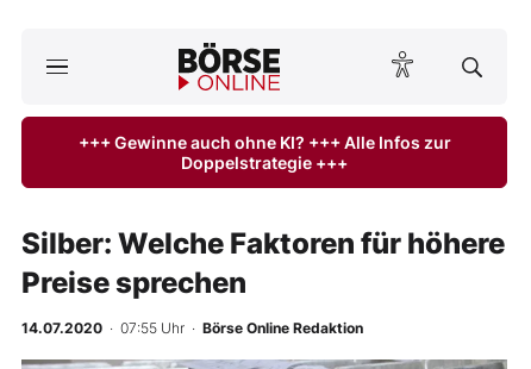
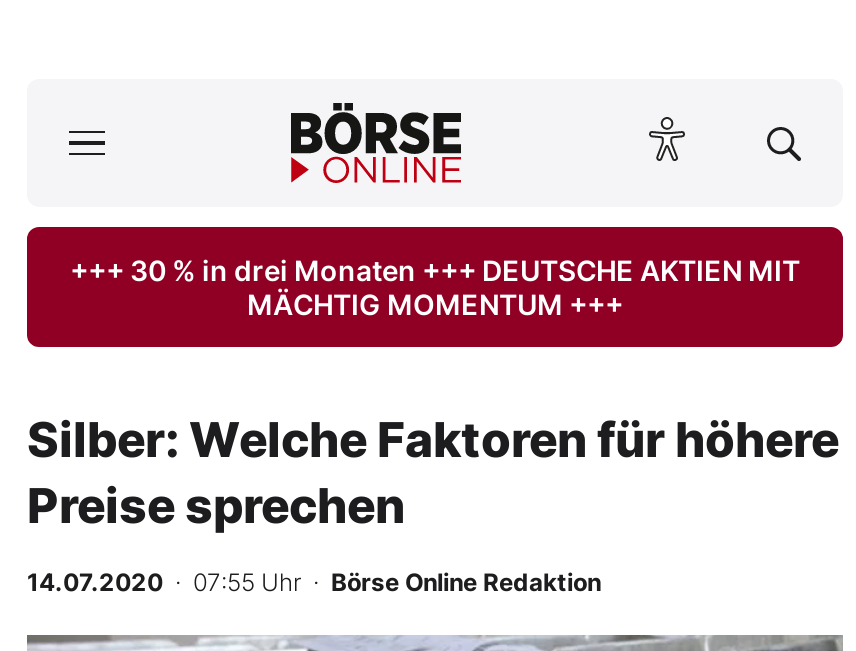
- +++ Gewinne auch ohne KI? +++ Alle Infos zur
- Doppelstrategie +++
+ +++ 30 % in drei Monaten +++ DEUTSCHE AKTIEN MIT
+ MÄCHTIG MOMENTUM +++
